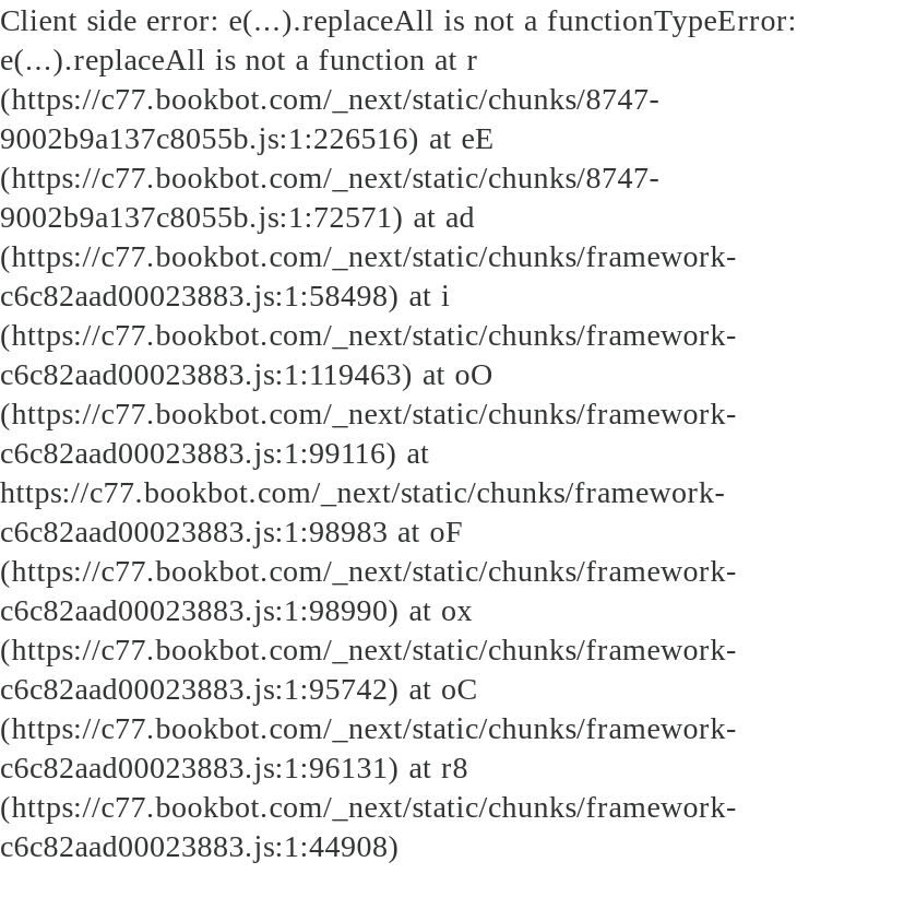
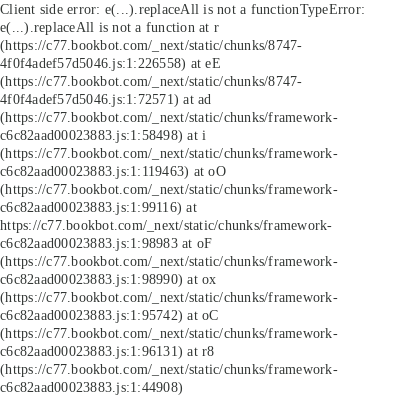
- 9002b9a137c8055b.js:1:226516) at eE
+ 4f0f4adef57d5046.js:1:226558) at eE

- 9002b9a137c8055b.js:1:72571) at ad
+ 4f0f4adef57d5046.js:1:72571) at ad
